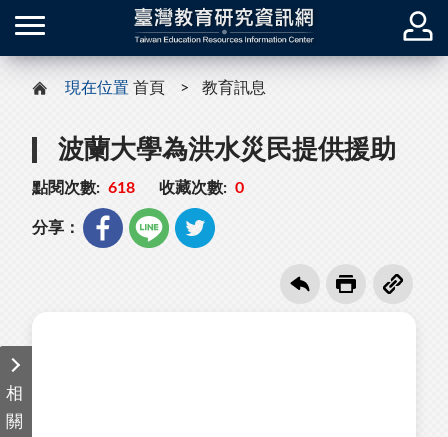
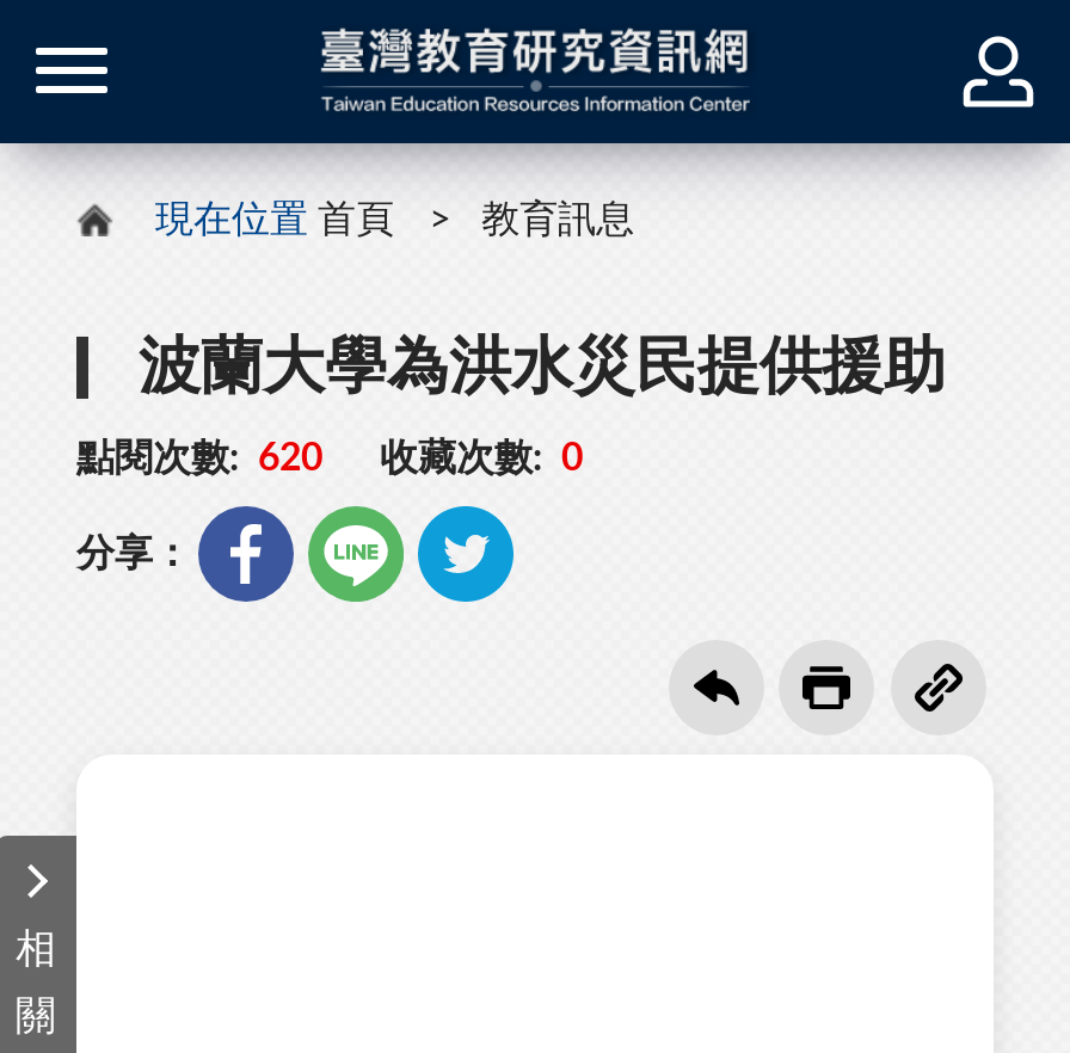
- 點閱次數: 618 收藏次數: 0
+ 點閱次數: 620 收藏次數: 0
